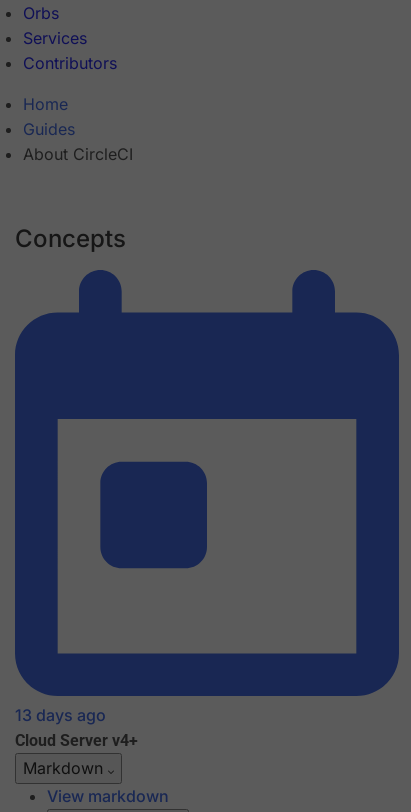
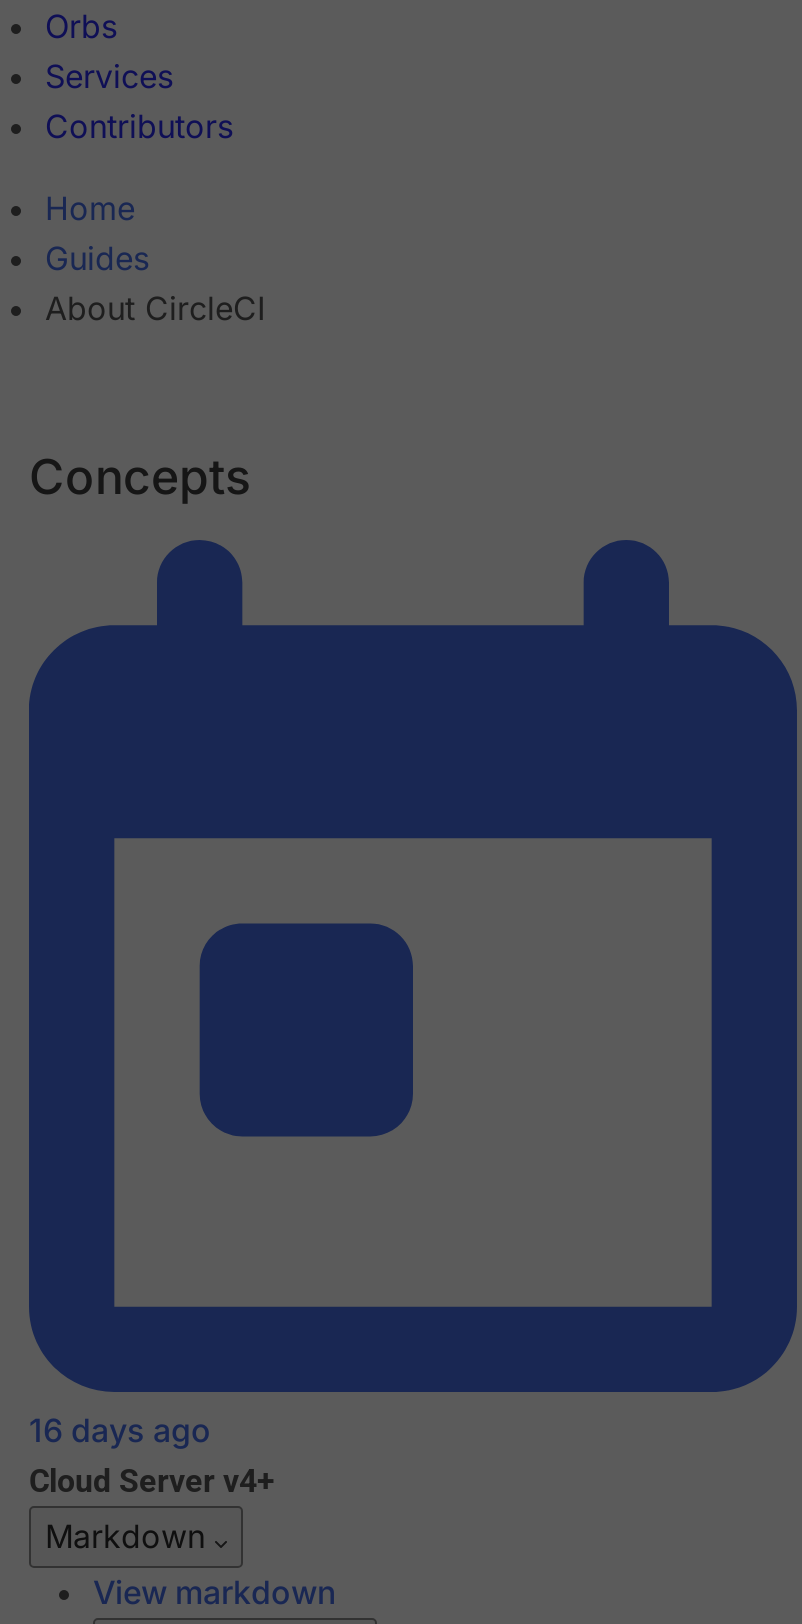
- 13 days ago
+ 16 days ago
